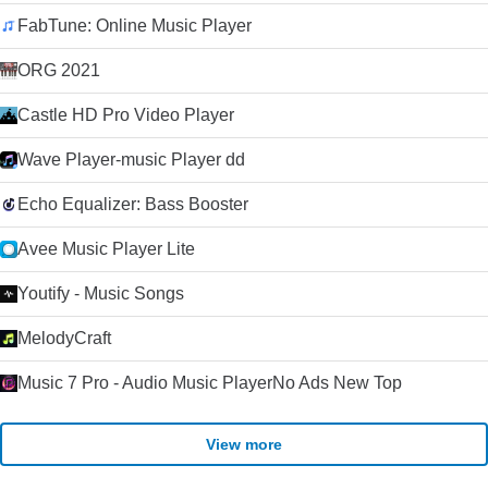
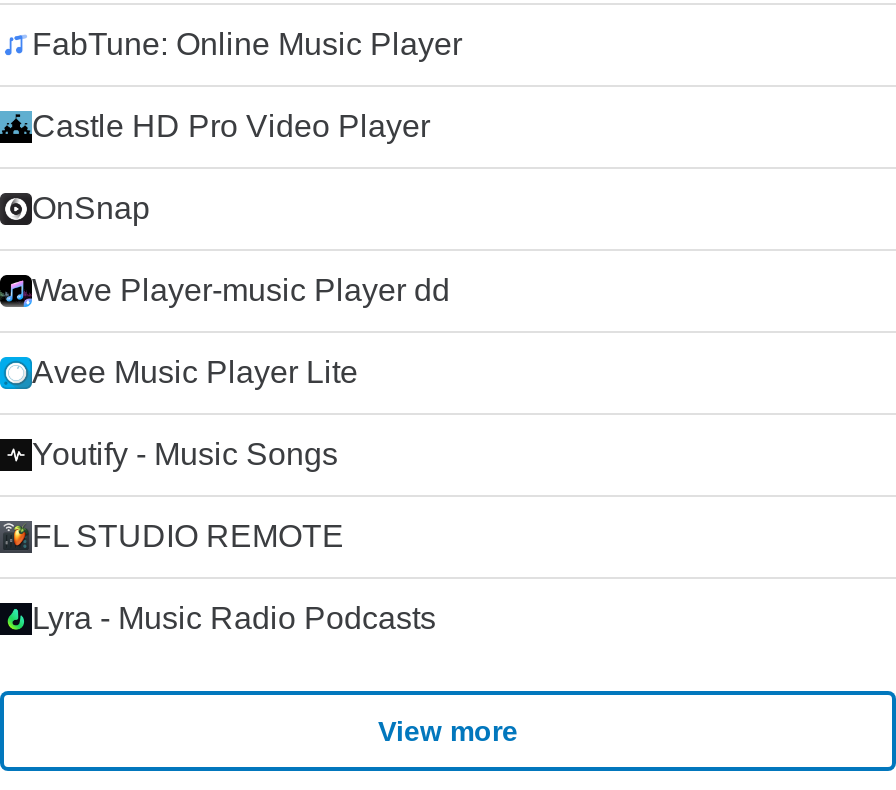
- ORG 2021

+ OnSnap

- Echo Equalizer: Bass Booster

- MelodyCraft
+ FL STUDIO REMOTE

- Music 7 Pro - Audio Music PlayerNo Ads New Top
+ Lyra - Music Radio Podcasts
